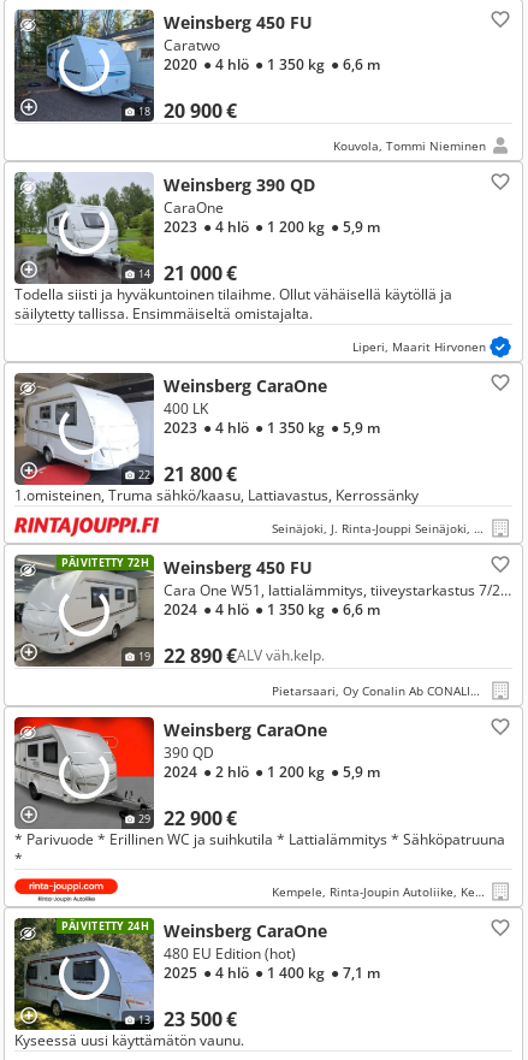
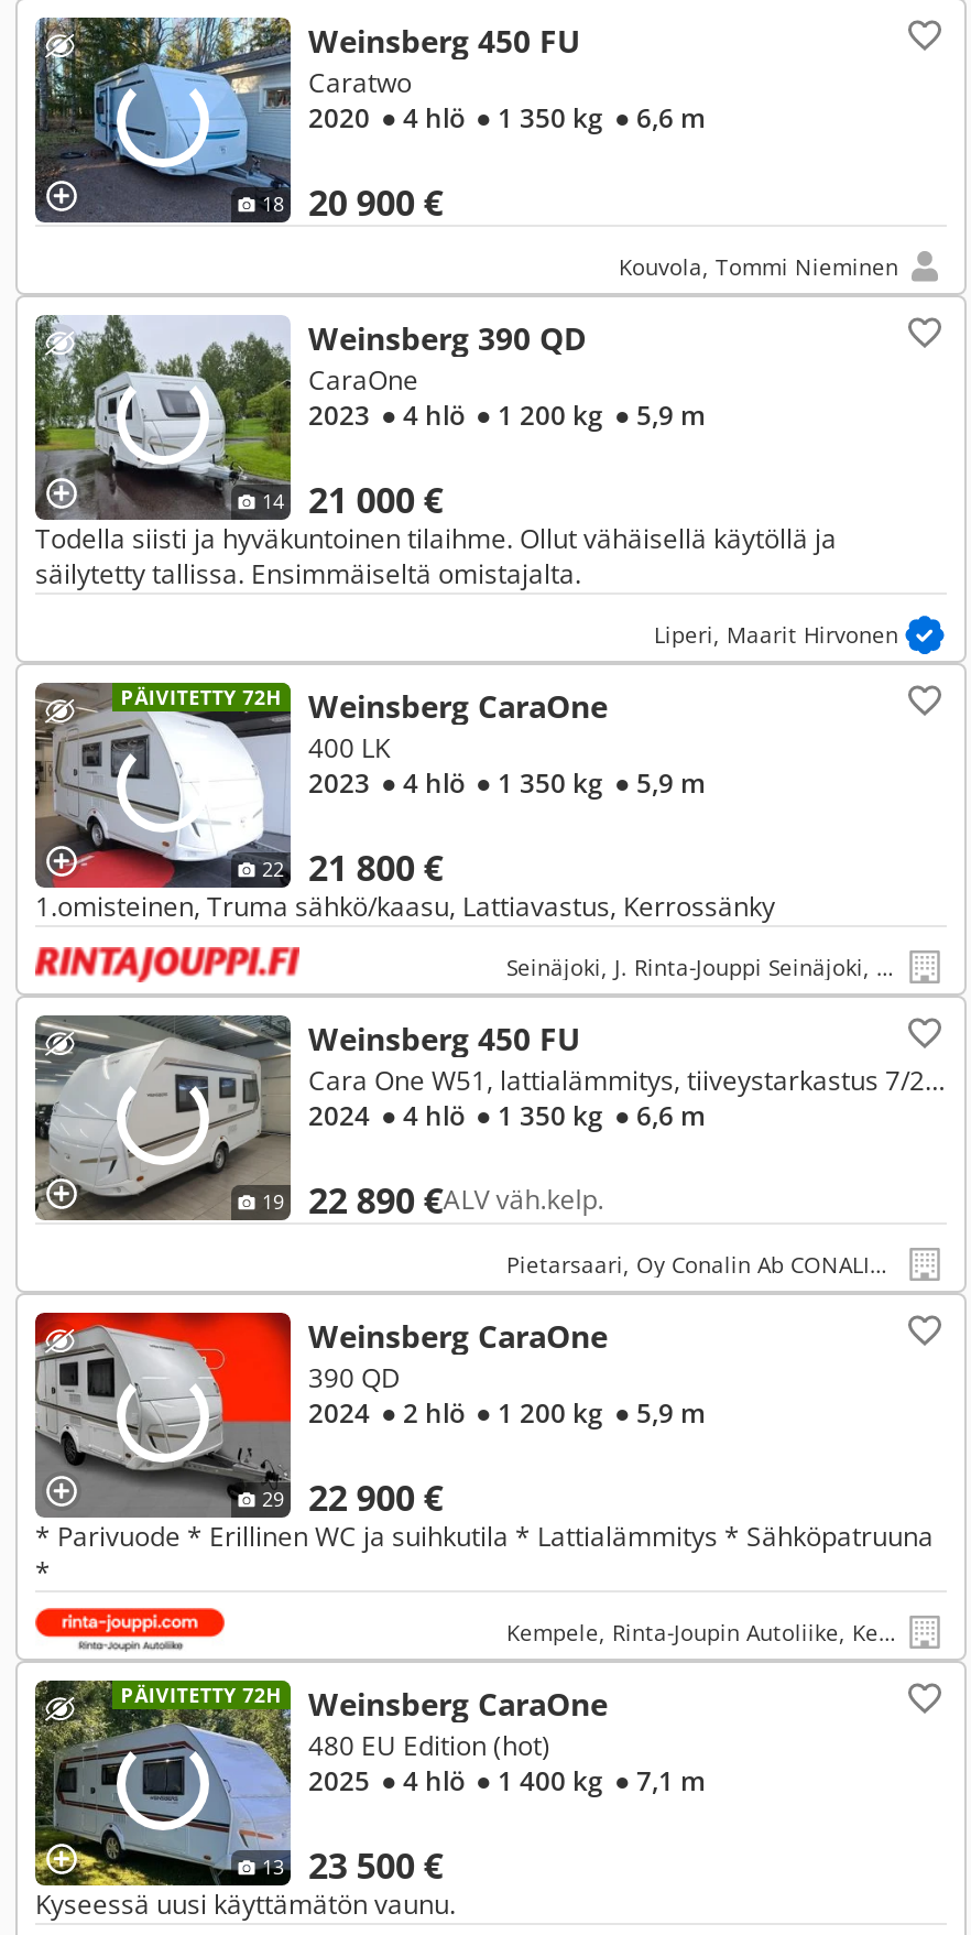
+ PÄIVITETTY 72H

- PÄIVITETTY 72H

- PÄIVITETTY 24H Weinsberg CaraOne
+ PÄIVITETTY 72H Weinsberg CaraOne
